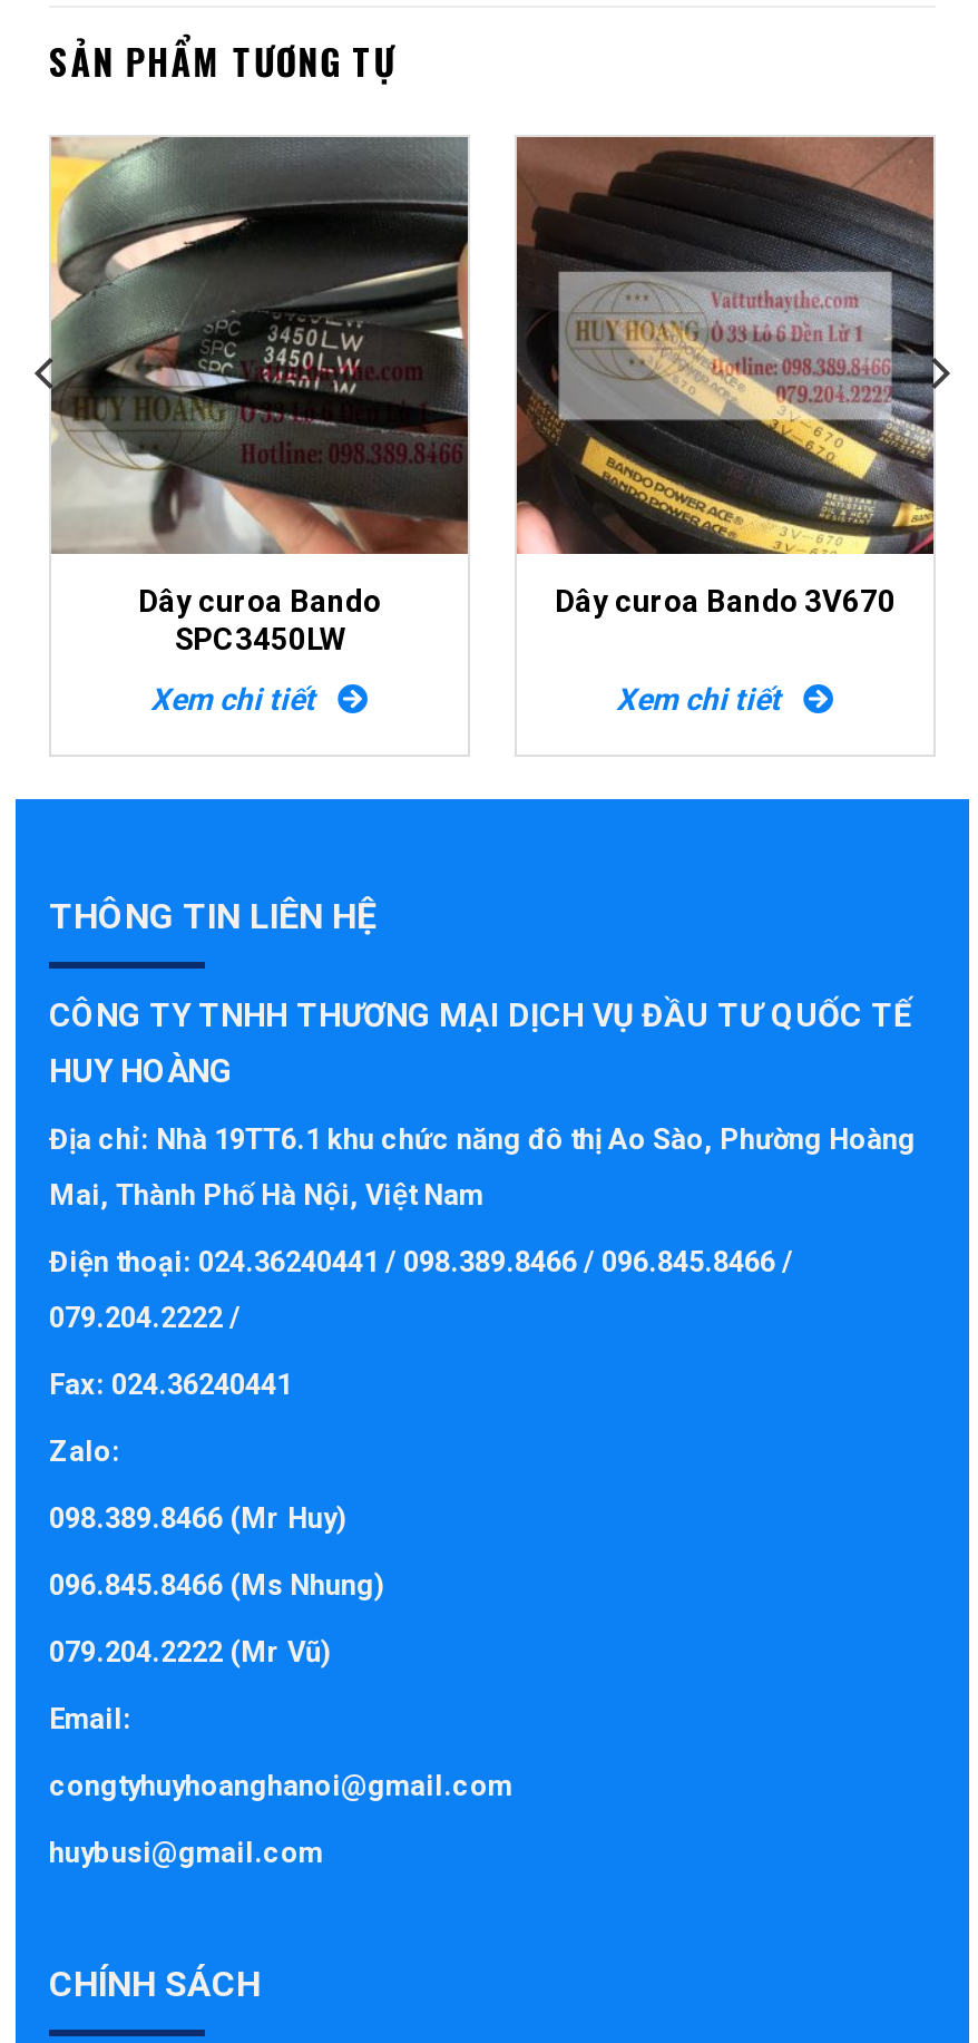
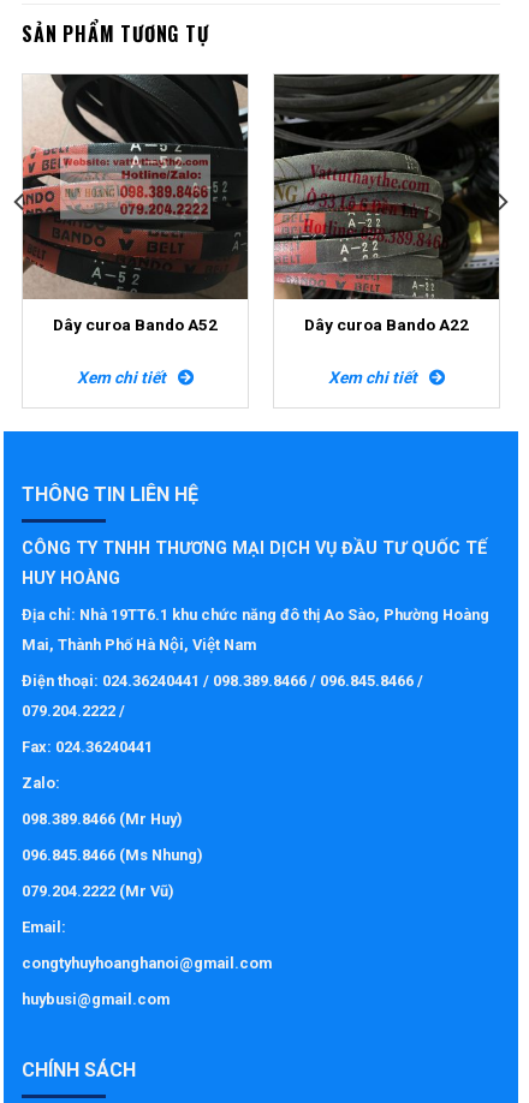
- [image]
- Dây curoa Bando
- SPC3450LW
+ [image]
+ Dây curoa Bando A52

- [image]
- Dây curoa Bando 3V670
+ [image]
+ Dây curoa Bando A22
